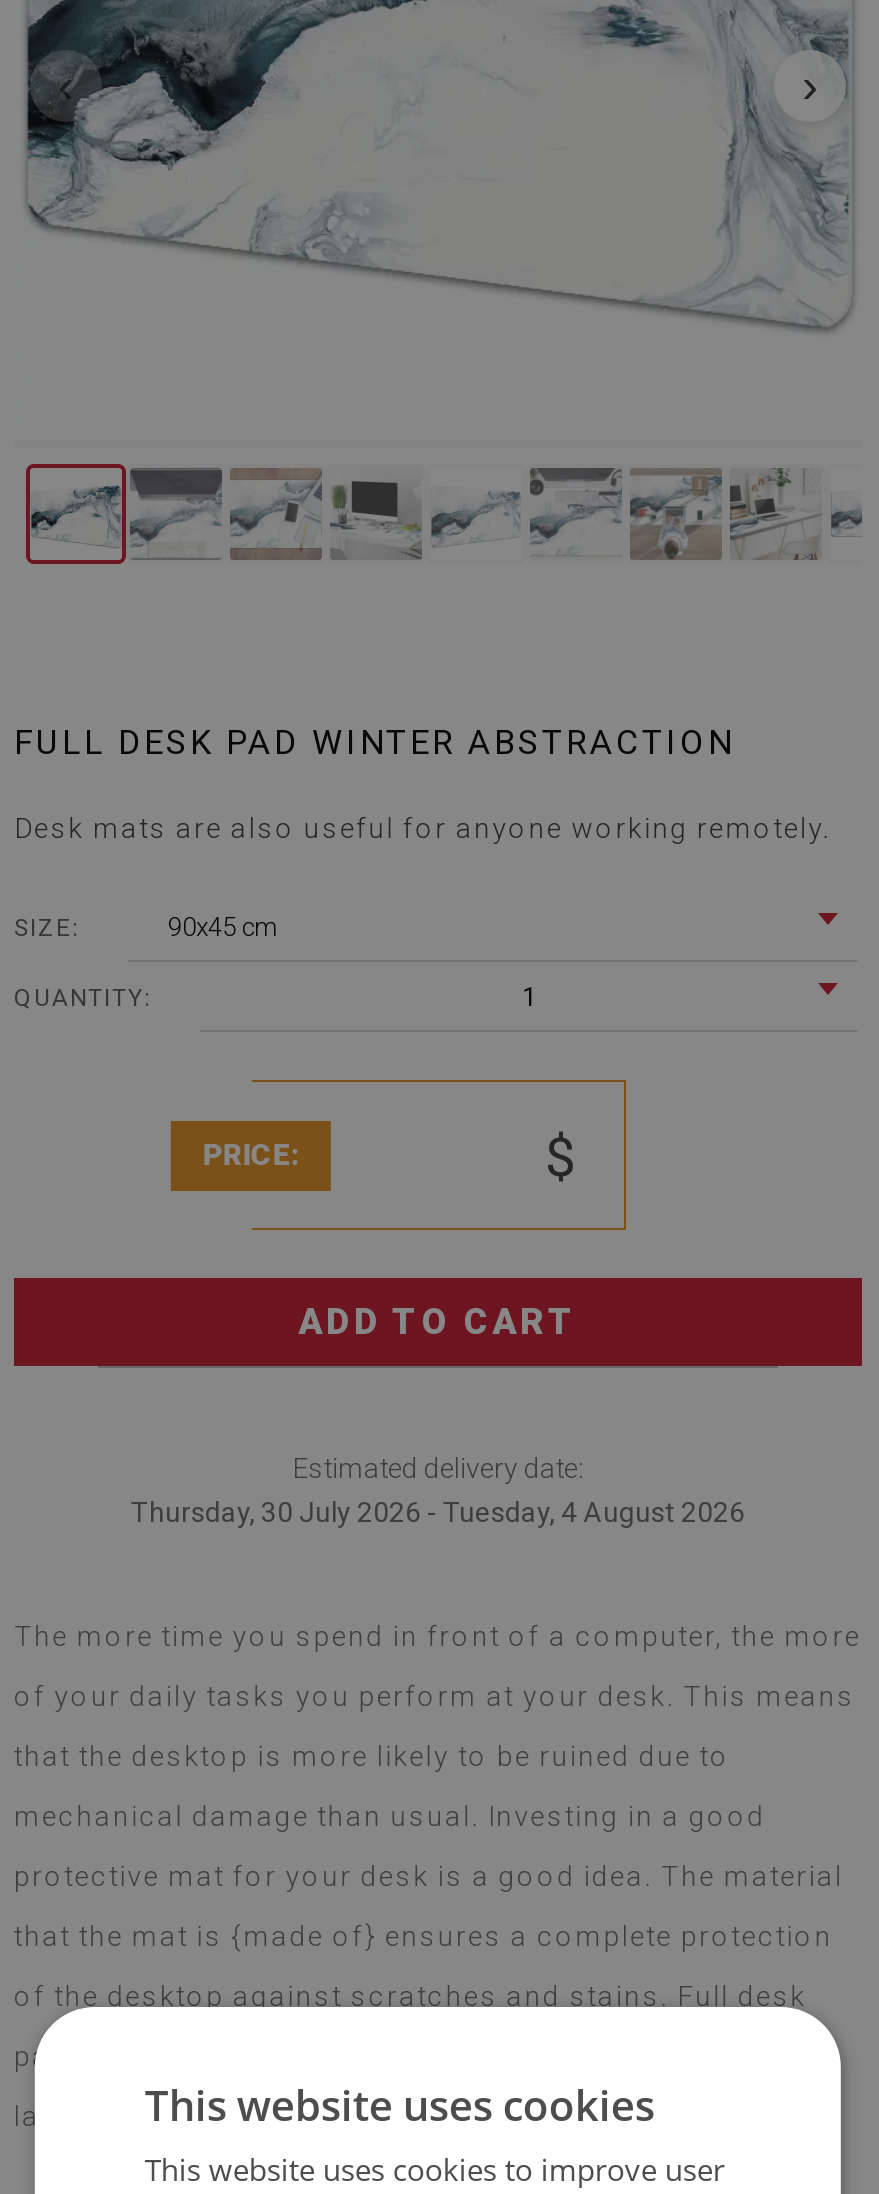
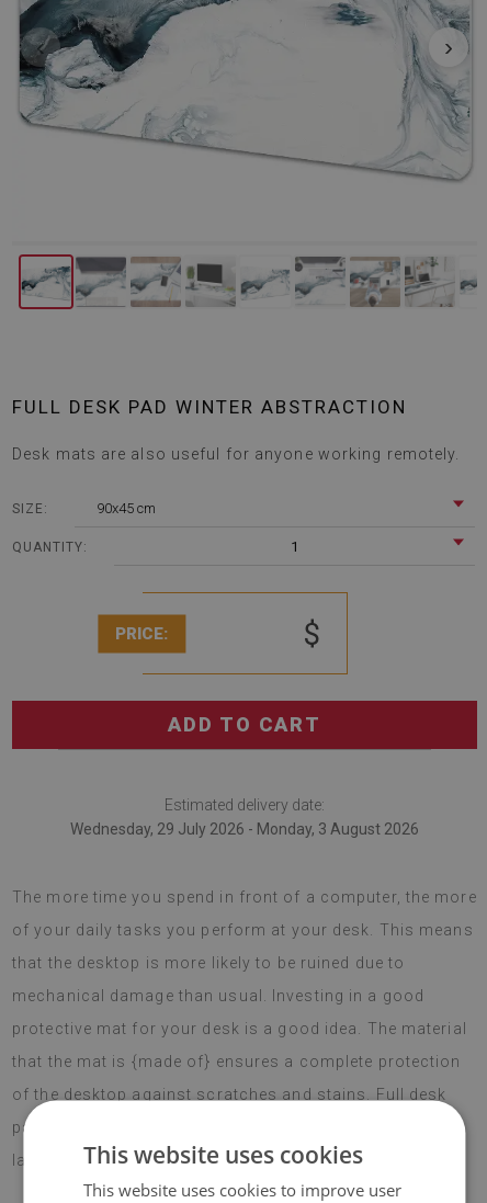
- Thursday, 30 July 2026 - Tuesday, 4 August 2026
+ Wednesday, 29 July 2026 - Monday, 3 August 2026
